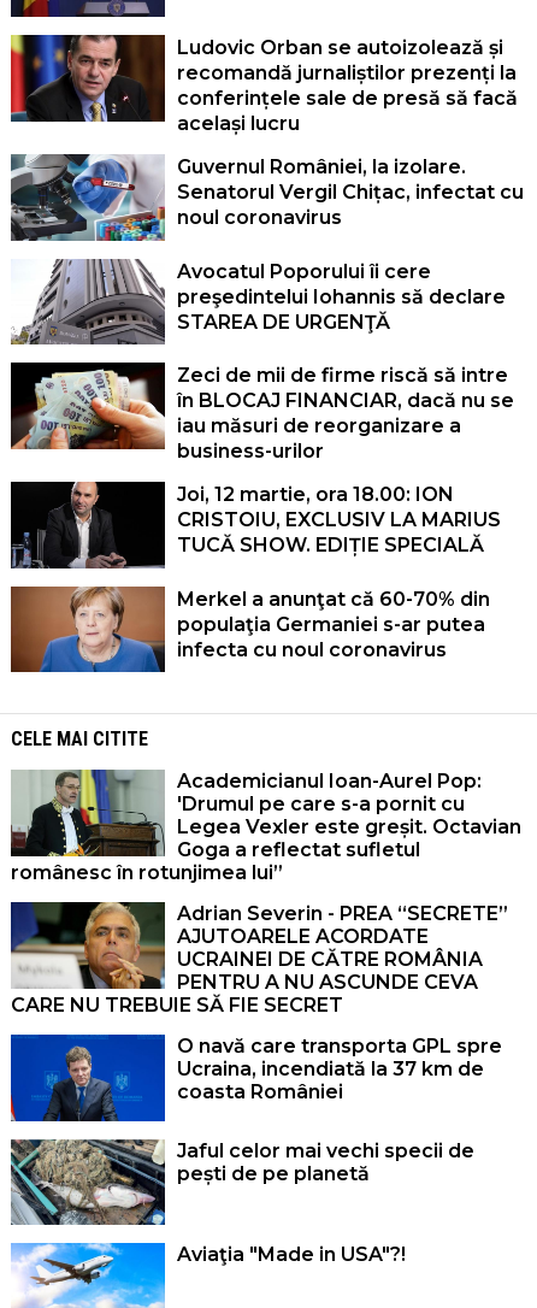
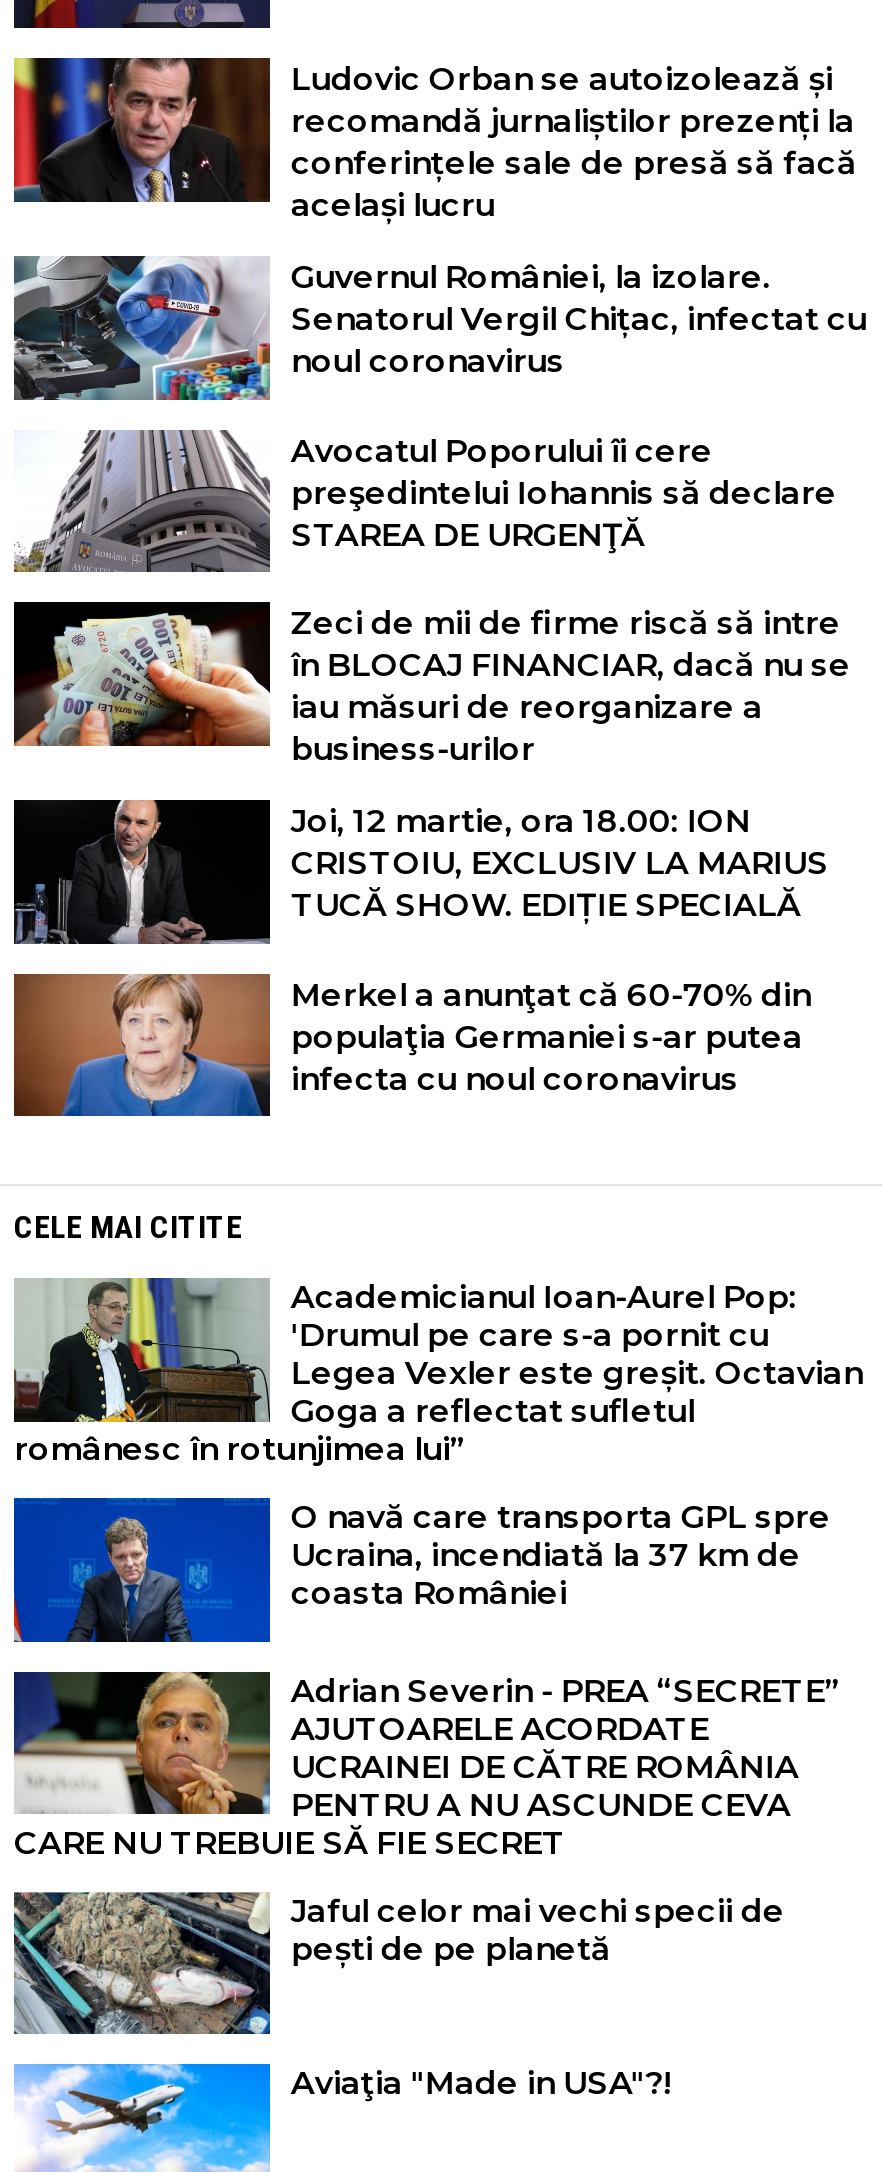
moved down: [image] | Adrian Severin - PREA “SECRETE” | AJUTOARELE ACORDATE | UCRAINEI DE CĂTRE ROMÂNIA | PENTRU A NU ASCUNDE CEVA | CARE NU TREBUIE SĂ FIE SECRET

moved up: [image] | O navă care transporta GPL spre | Ucraina, incendiată la 37 km de | coasta României
